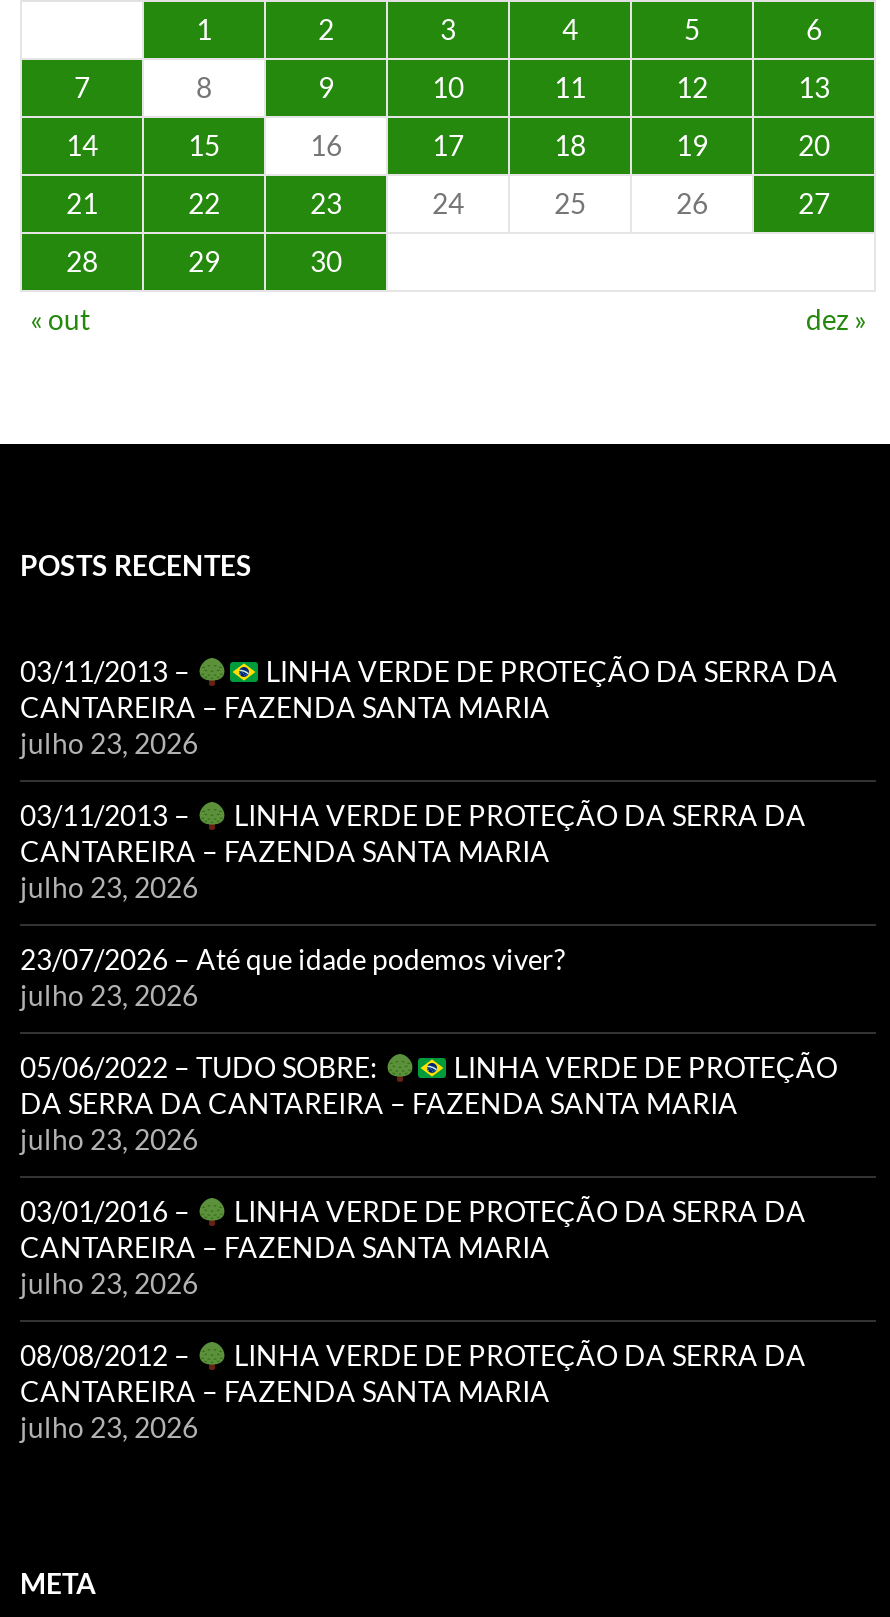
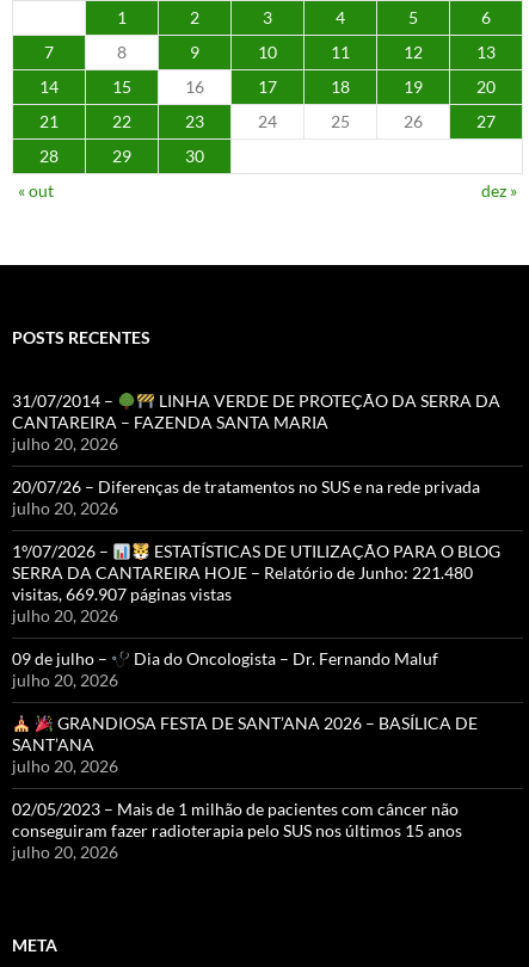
- 03/11/2013 – LINHA VERDE DE PROTEÇÃO DA SERRA DA
+ 31/07/2014 – LINHA VERDE DE PROTEÇÃO DA SERRA DA

- julho 23, 2026
+ julho 20, 2026

- 03/11/2013 –
- LINHA VERDE DE PROTEÇÃO DA SERRA DA
- CANTAREIRA – FAZENDA SANTA MARIA
- julho 23, 2026
+ 20/07/26 – Diferenças de tratamentos no SUS e na rede privada
+ julho 20, 2026

- 23/07/2026 – Até que idade podemos viver?
- julho 23, 2026
+ 1º/07/2026 –
+ ESTATÍSTICAS DE UTILIZAÇÃO PARA O BLOG
+ SERRA DA CANTAREIRA HOJE – Relatório de Junho: 221.480
+ visitas, 669.907 páginas vistas
+ julho 20, 2026

- 05/06/2022 – TUDO SOBRE:
- LINHA VERDE DE PROTEÇÃO
- DA SERRA DA CANTAREIRA – FAZENDA SANTA MARIA
- julho 23, 2026
+ 09 de julho –
+ Dia do Oncologista – Dr. Fernando Maluf
+ julho 20, 2026

- 03/01/2016 –
- LINHA VERDE DE PROTEÇÃO DA SERRA DA
- CANTAREIRA – FAZENDA SANTA MARIA
- julho 23, 2026
+ GRANDIOSA FESTA DE SANT’ANA 2026 – BASÍLICA DE
+ SANT’ANA
+ julho 20, 2026

- 08/08/2012 –
- LINHA VERDE DE PROTEÇÃO DA SERRA DA
- CANTAREIRA – FAZENDA SANTA MARIA
- julho 23, 2026
+ 02/05/2023 – Mais de 1 milhão de pacientes com câncer não
+ conseguiram fazer radioterapia pelo SUS nos últimos 15 anos
+ julho 20, 2026
